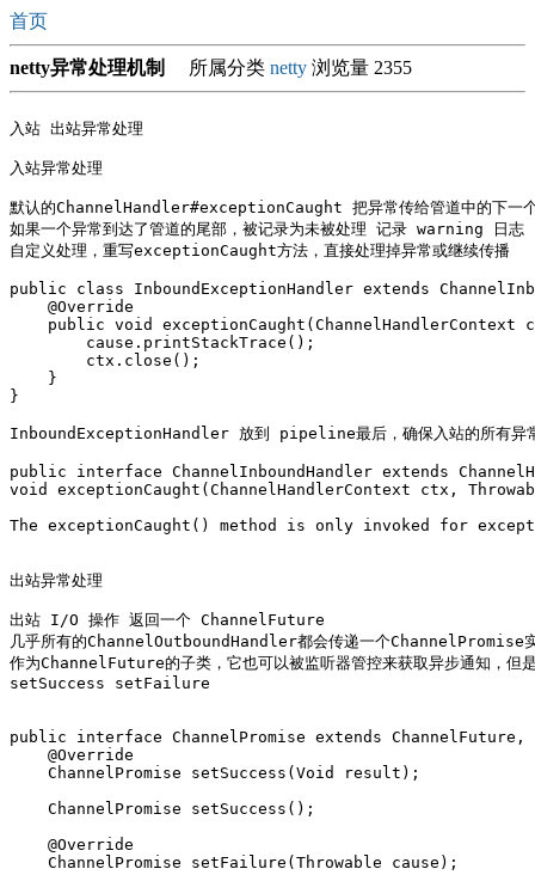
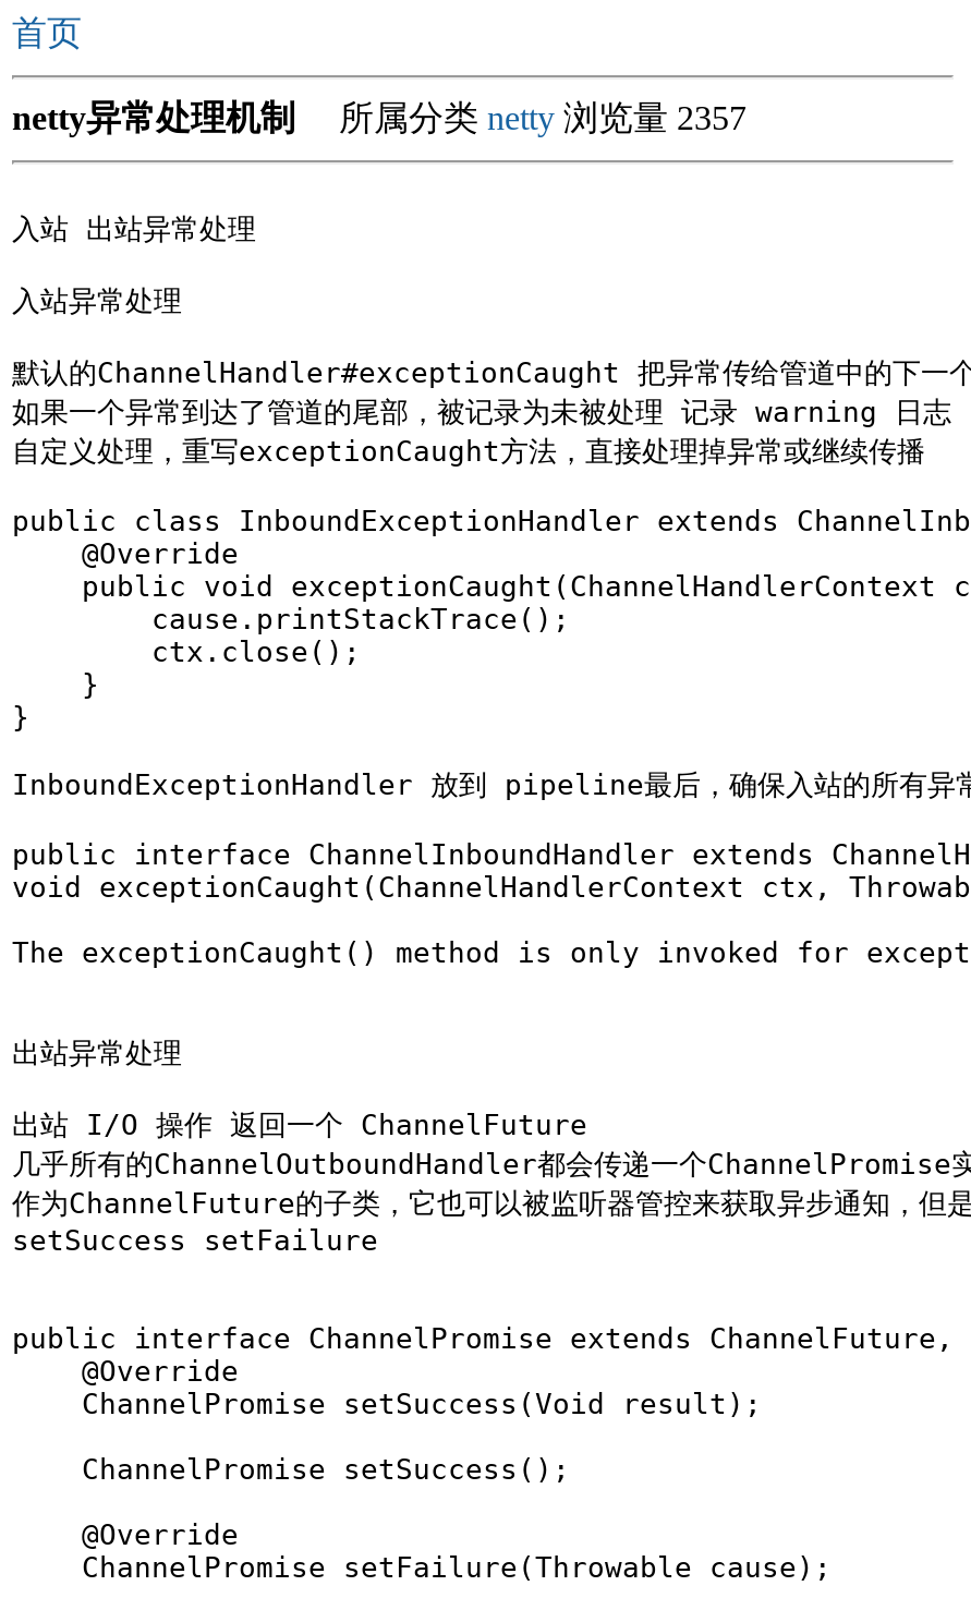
- netty异常处理机制所属分类netty浏览量 2355
+ netty异常处理机制所属分类netty浏览量 2357
